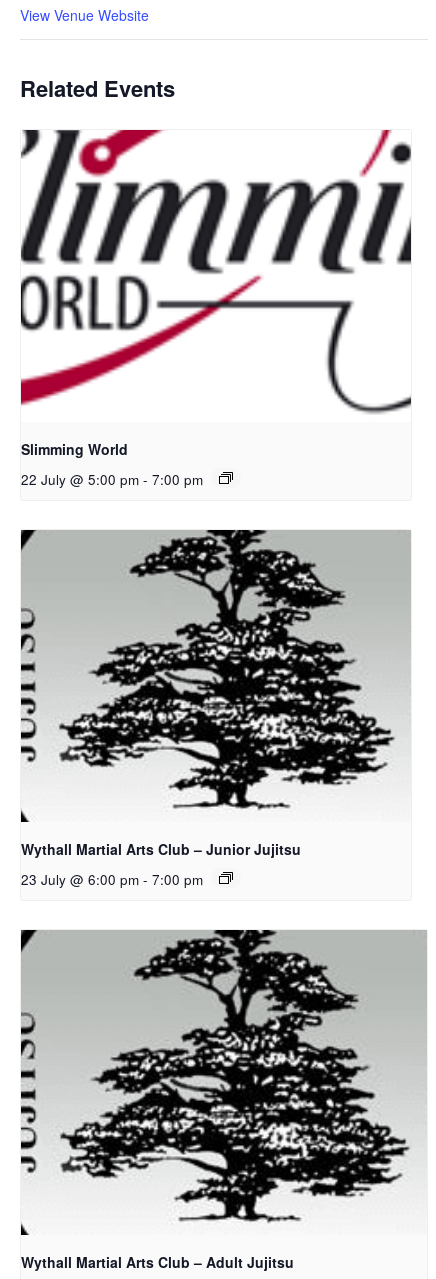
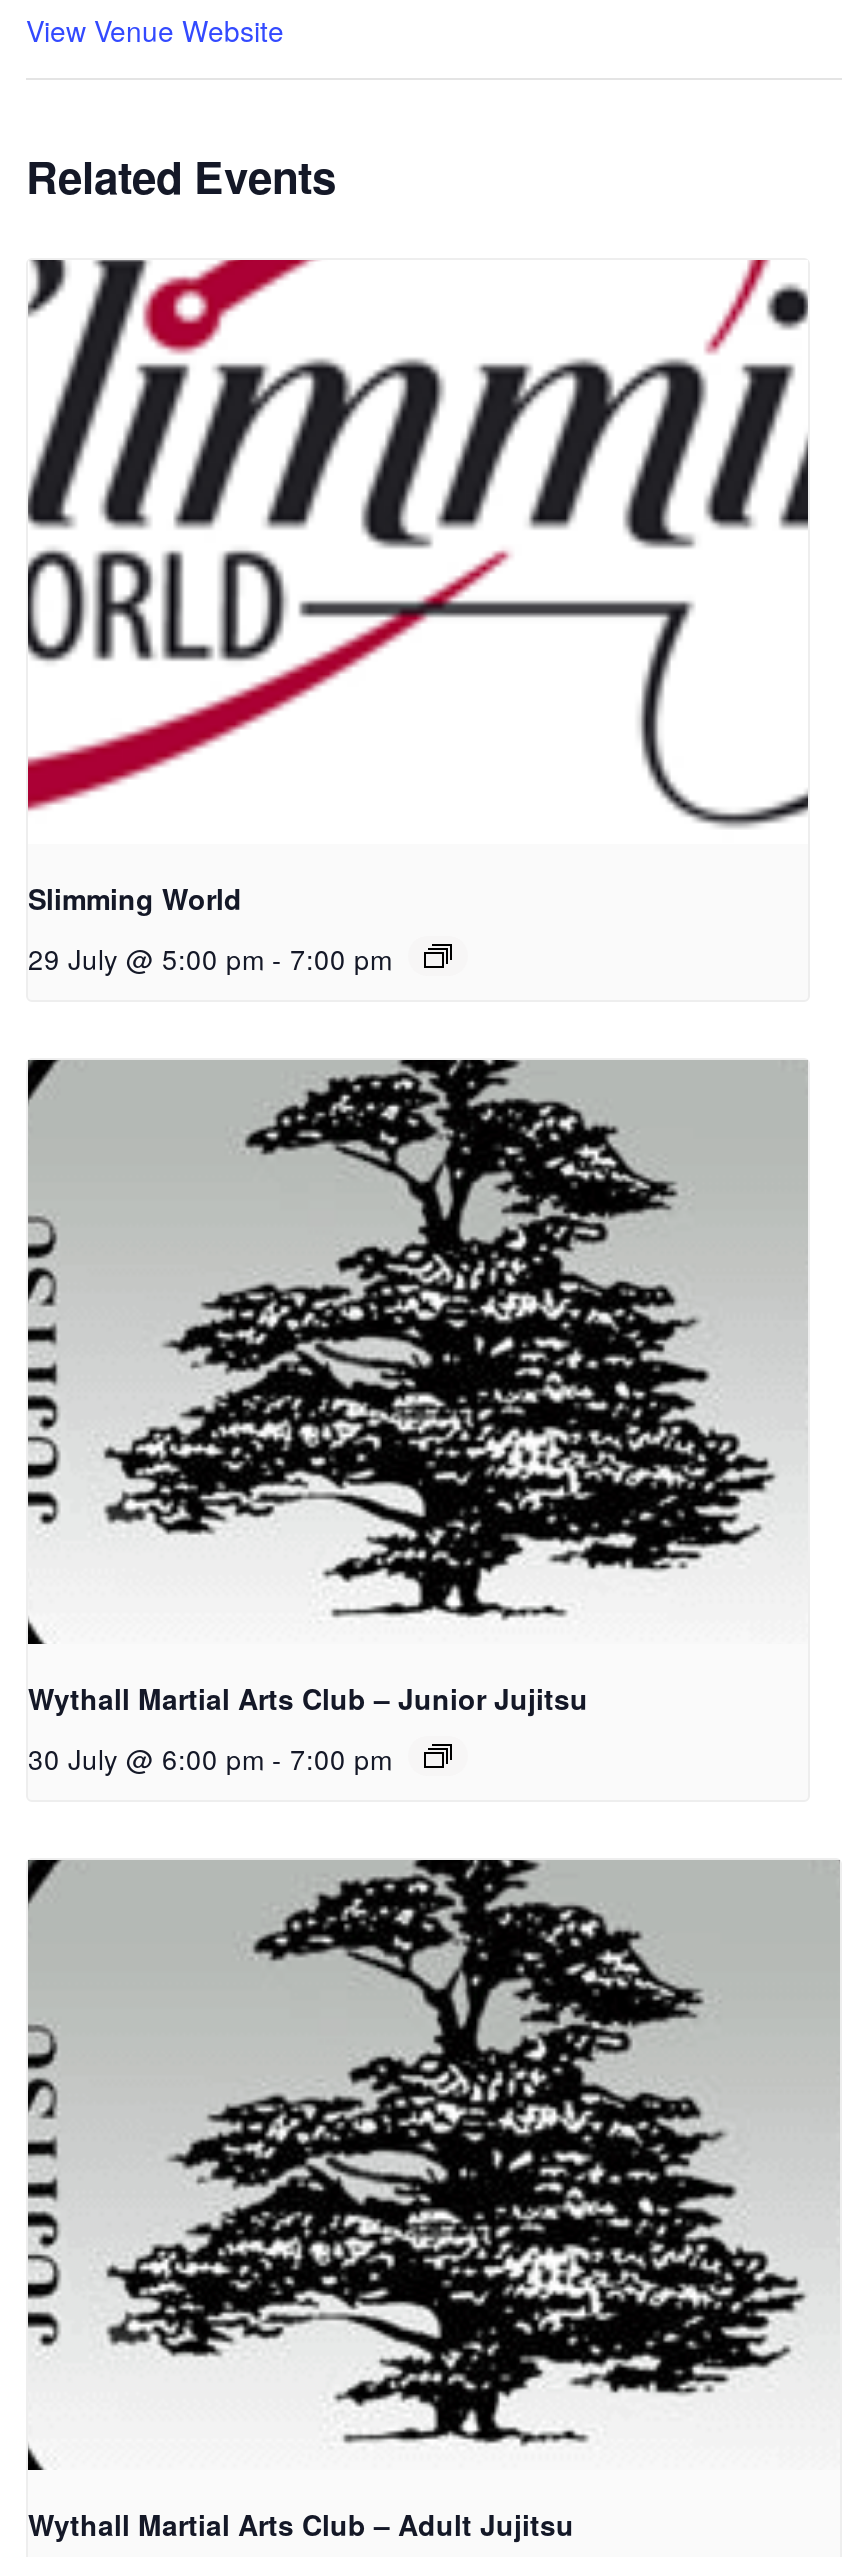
- 22 July @ 5:00 pm - 7:00 pm
+ 29 July @ 5:00 pm - 7:00 pm

- 23 July @ 6:00 pm - 7:00 pm
+ 30 July @ 6:00 pm - 7:00 pm
